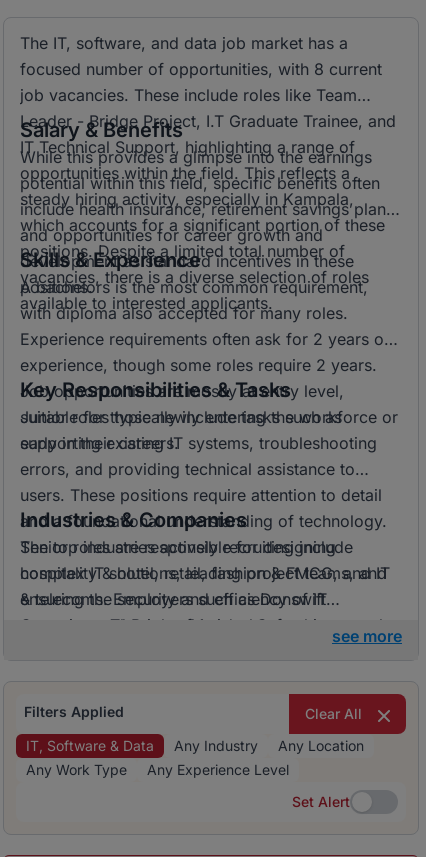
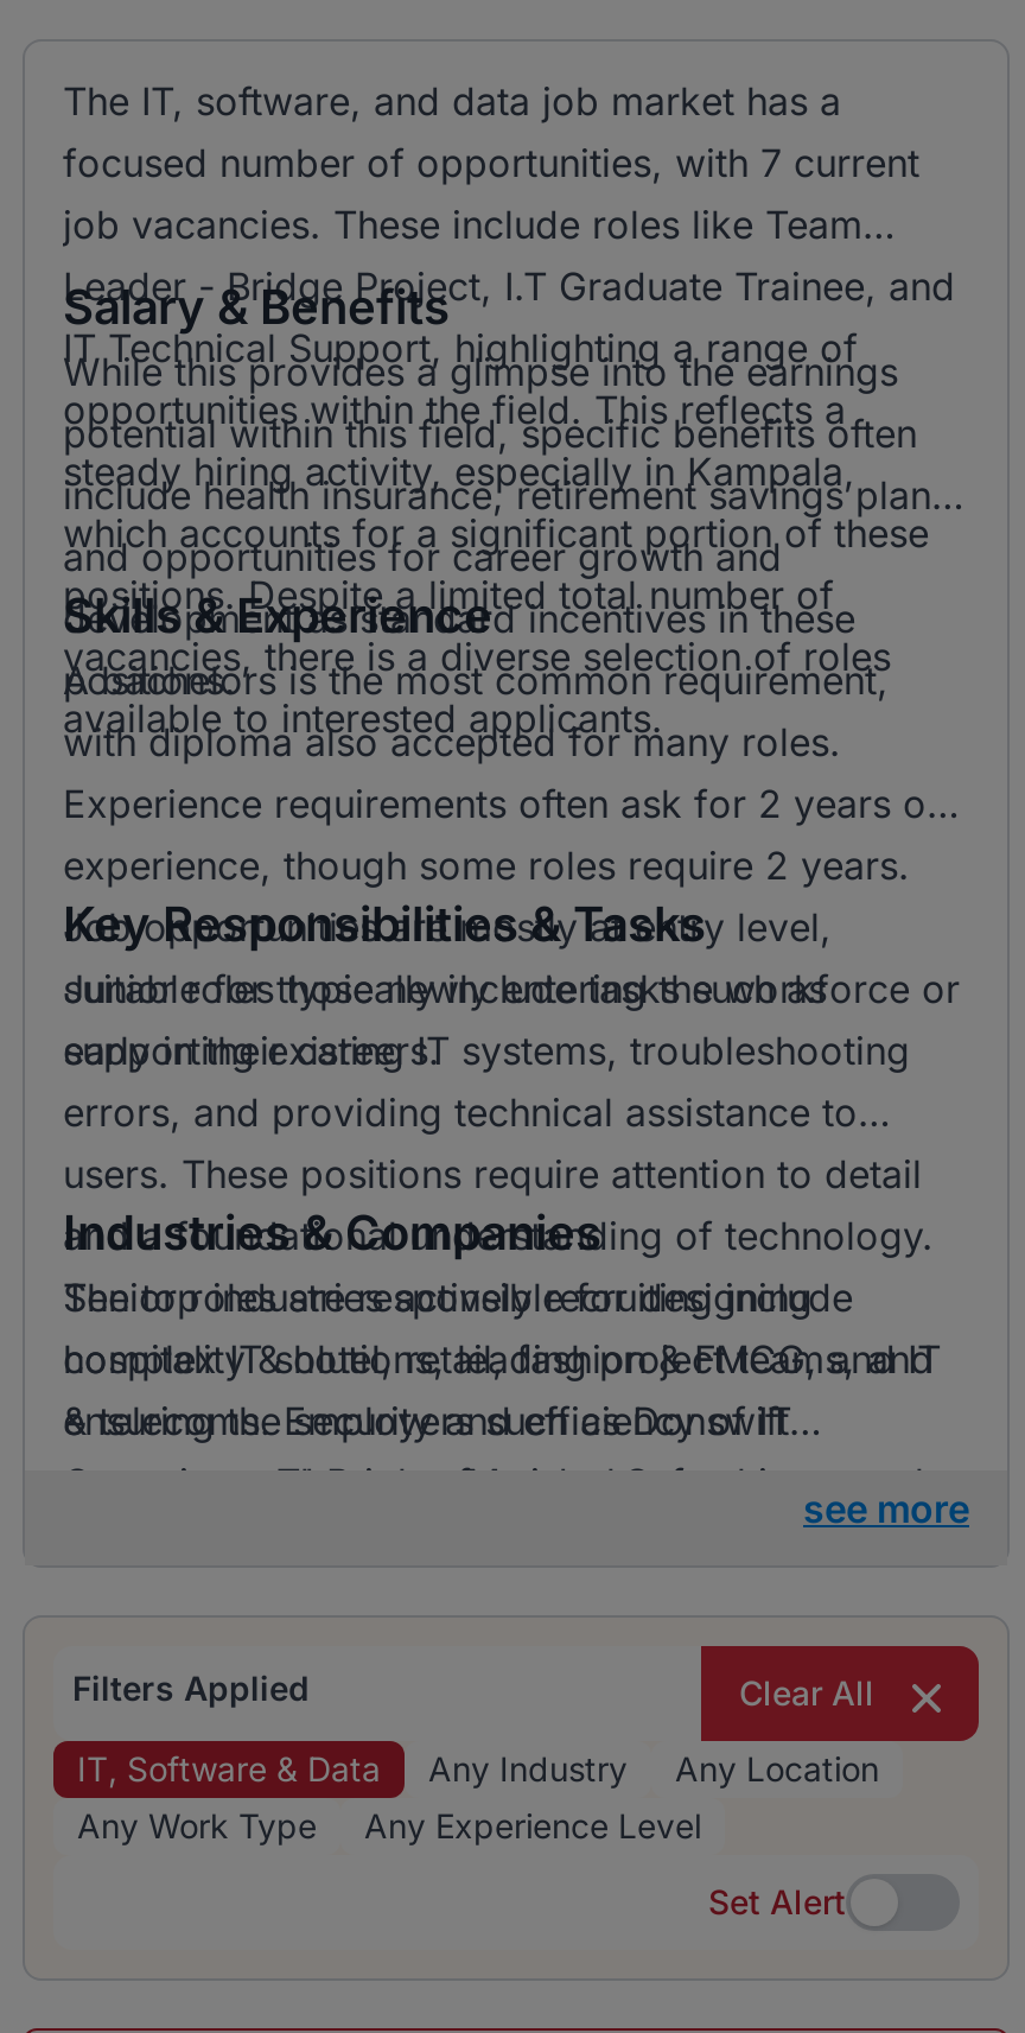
- focused number of opportunities, with 8 current
+ focused number of opportunities, with 7 current
